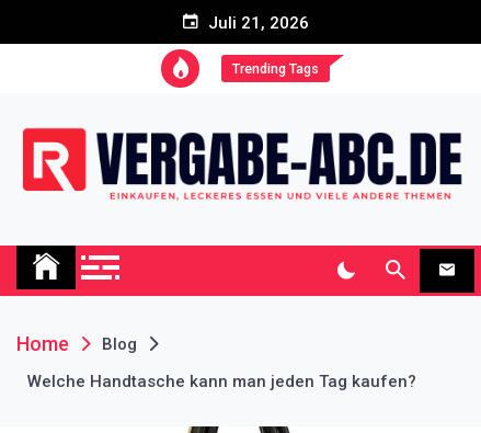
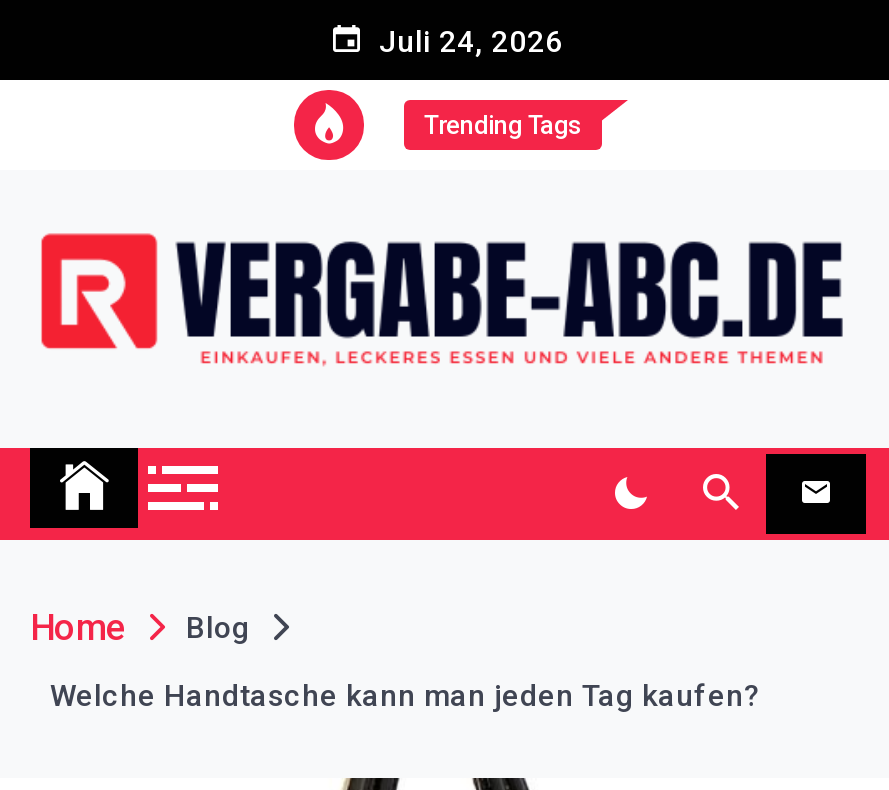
- Juli 21, 2026
+ Juli 24, 2026
